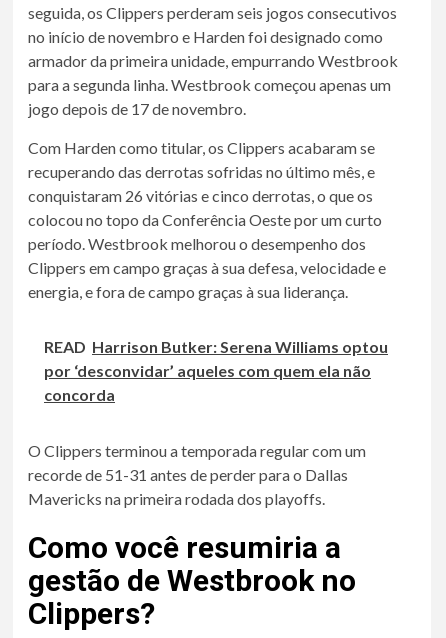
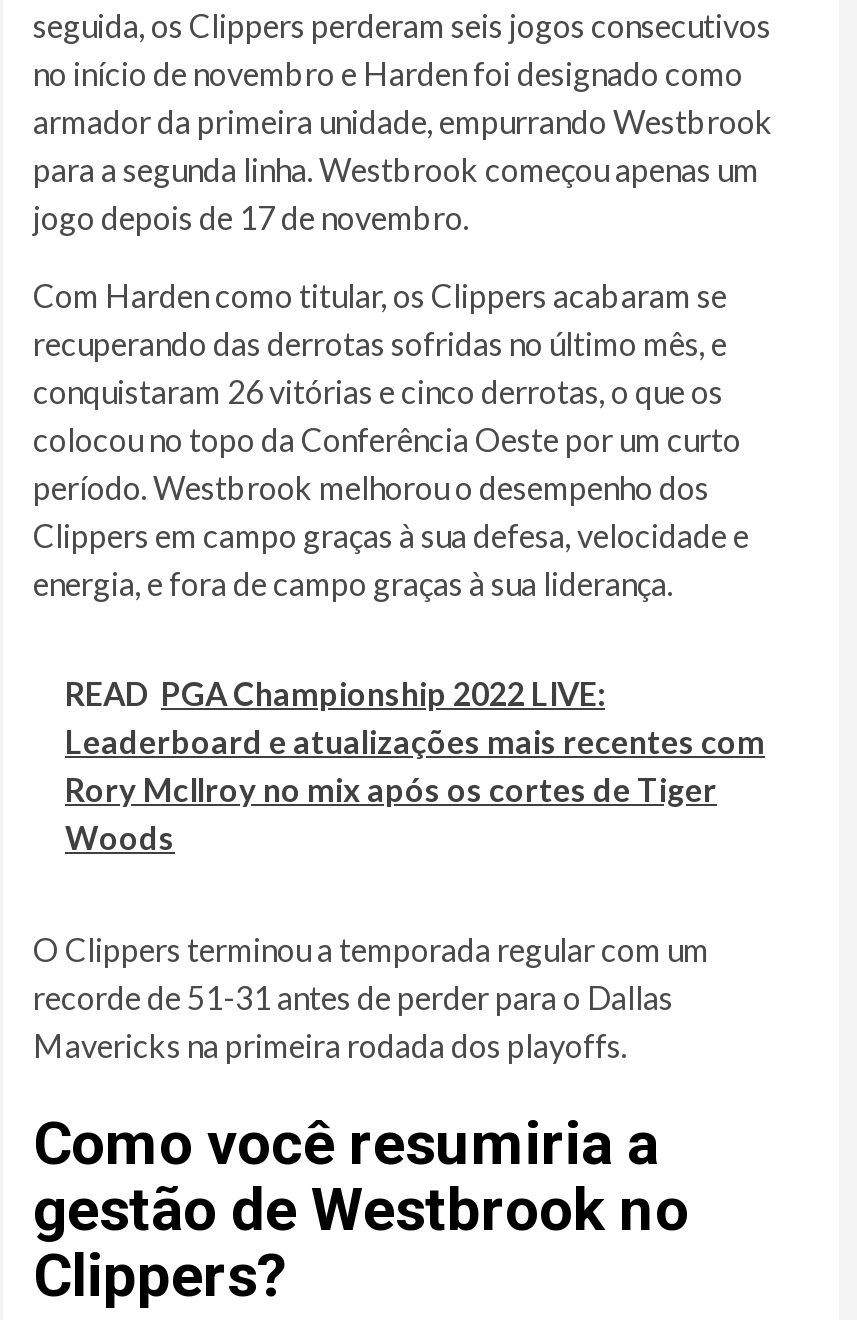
- READ Harrison Butker: Serena Williams optou
- por ‘desconvidar’ aqueles com quem ela não
- concorda
+ READ PGA Championship 2022 LIVE:
+ Leaderboard e atualizações mais recentes com
+ Rory McIlroy no mix após os cortes de Tiger
+ Woods
